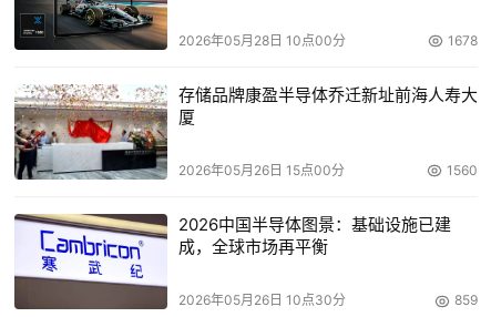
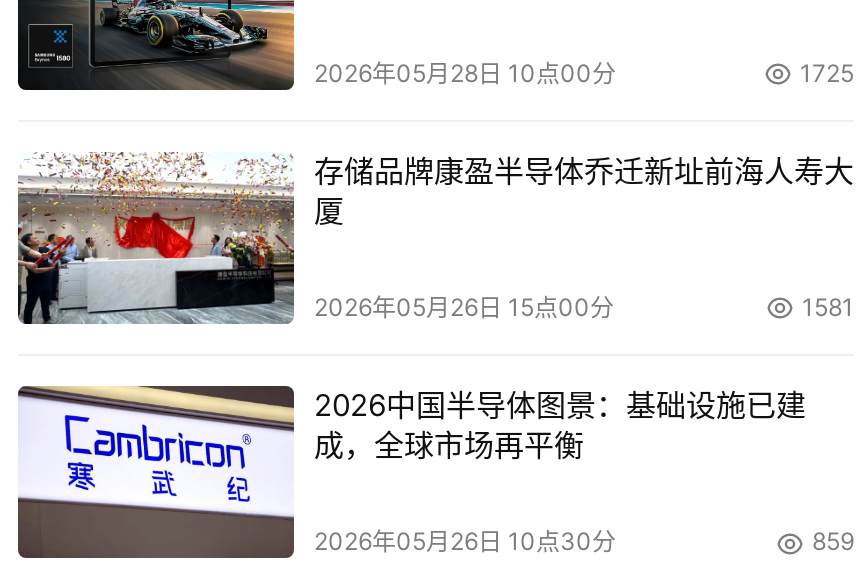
- 1678
+ 1725

- 1560
+ 1581
